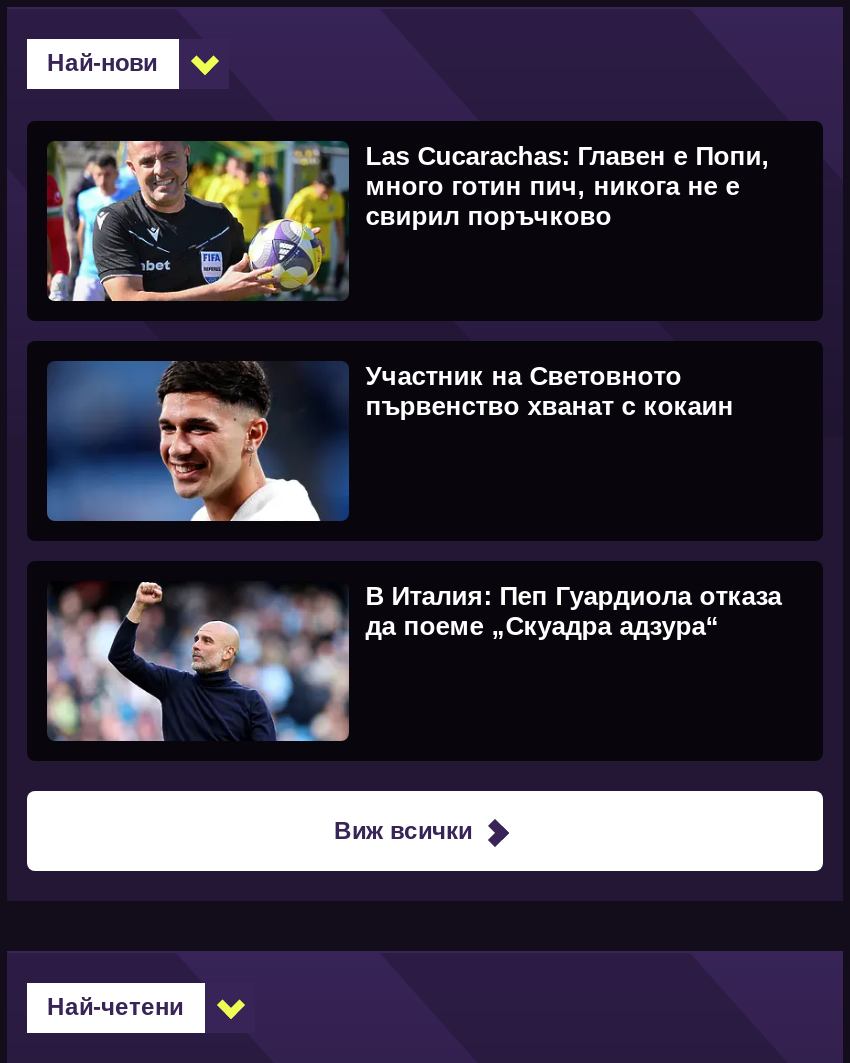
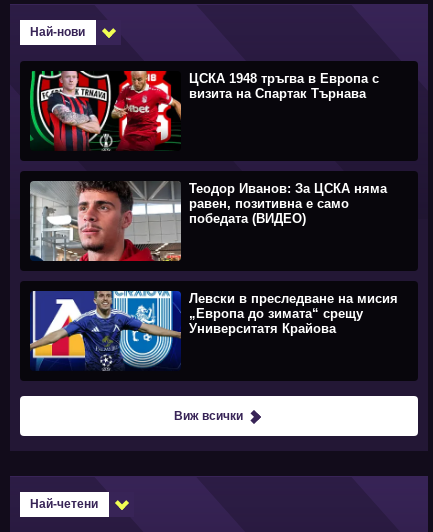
- [image]
- Las Cucarachas: Главен е Попи,
- много готин пич, никога не е
- свирил поръчково
+ [image]
+ ЦСКА 1948 тръгва в Европа с
+ визита на Спартак Търнава

- [image]
- Участник на Световното
- първенство хванат с кокаин
+ [image]
+ Теодор Иванов: За ЦСКА няма
+ равен, позитивна е само
+ победата (ВИДЕО)

- [image]
- В Италия: Пеп Гуардиола отказа
- да поеме „Скуадра адзура“
+ [image]
+ Левски в преследване на мисия
+ „Европа до зимата“ срещу
+ Университатя Крайова
